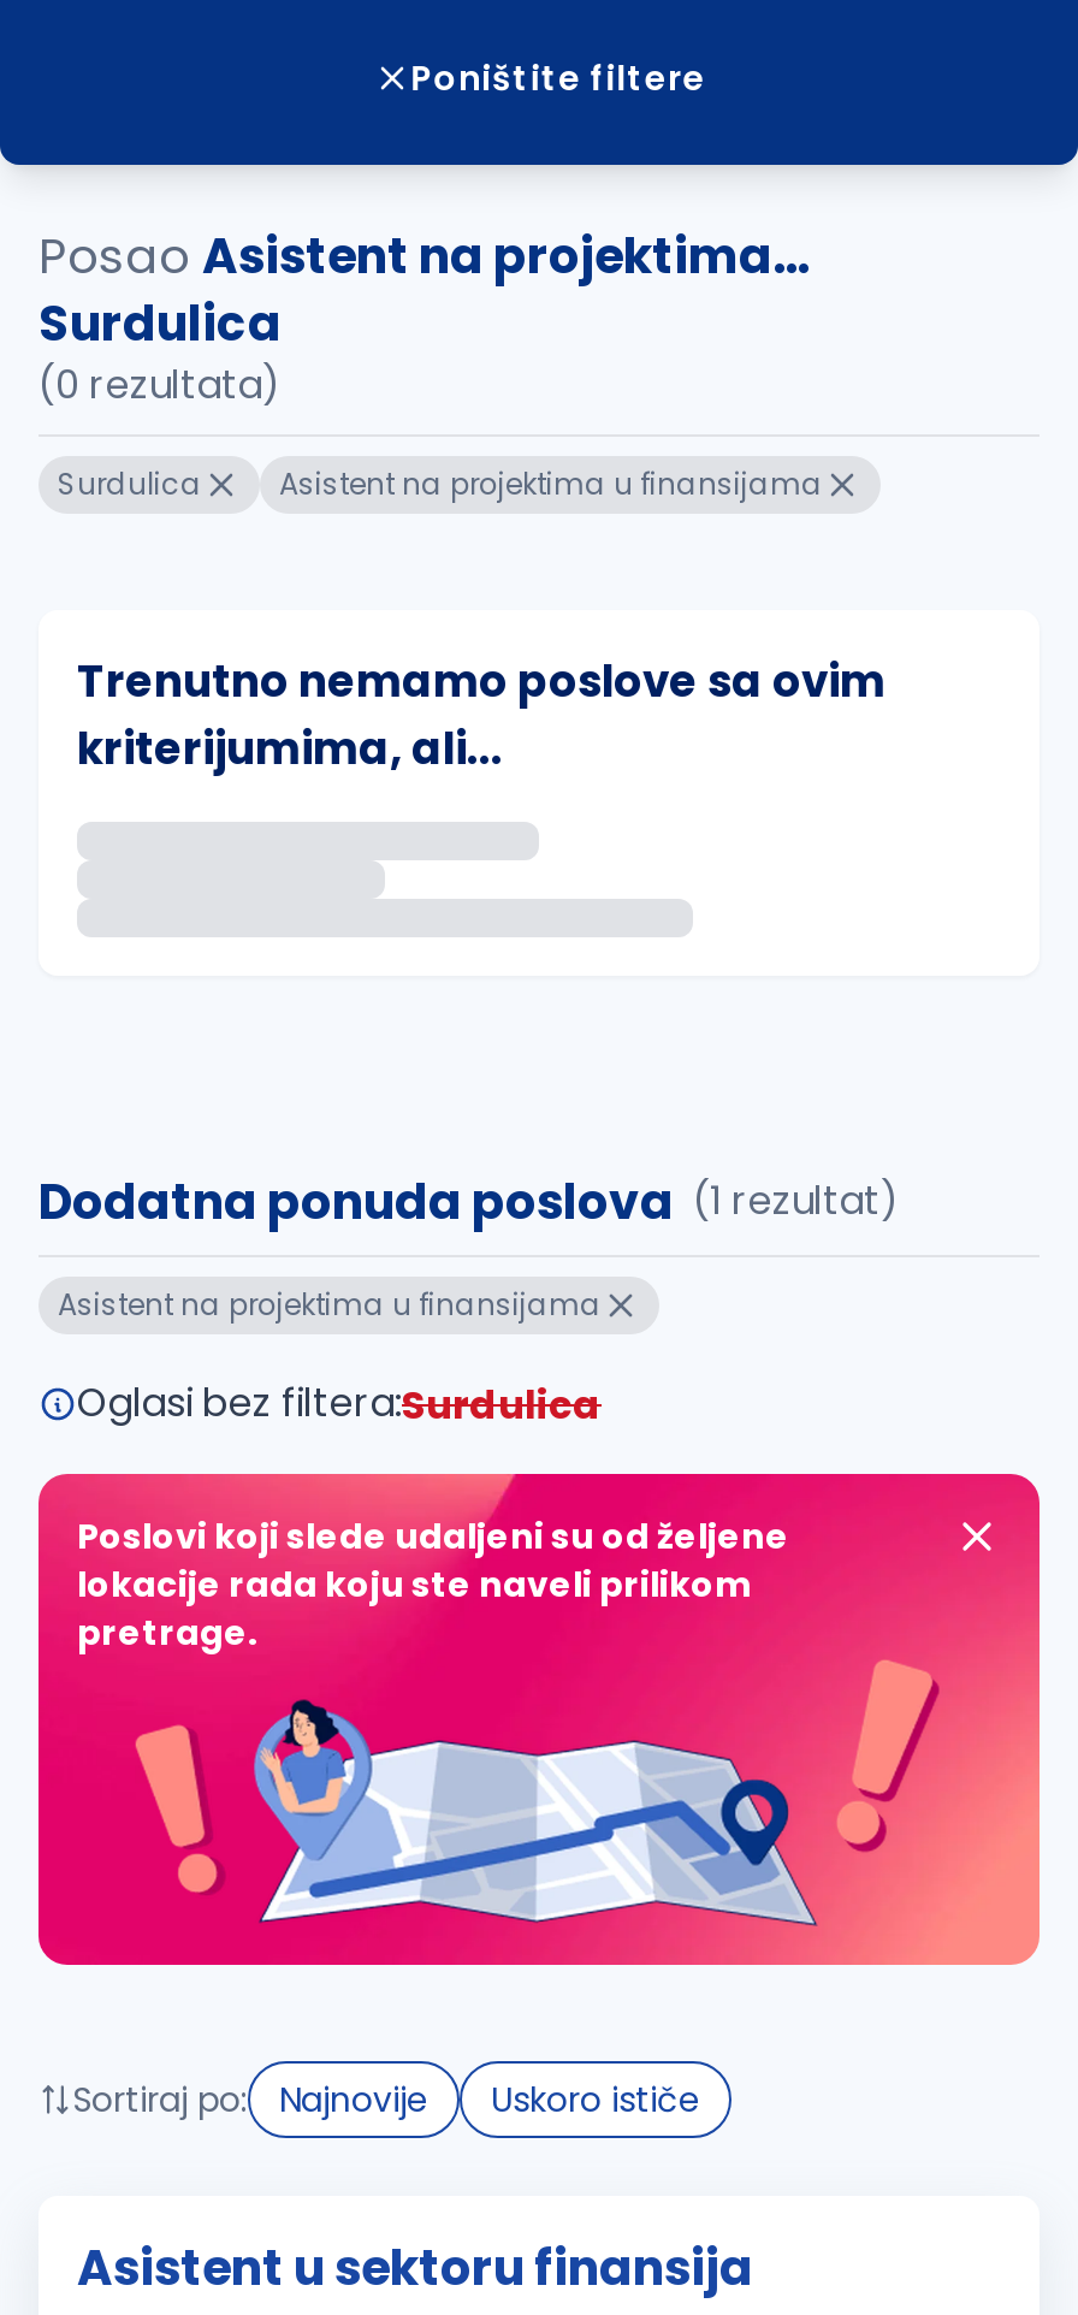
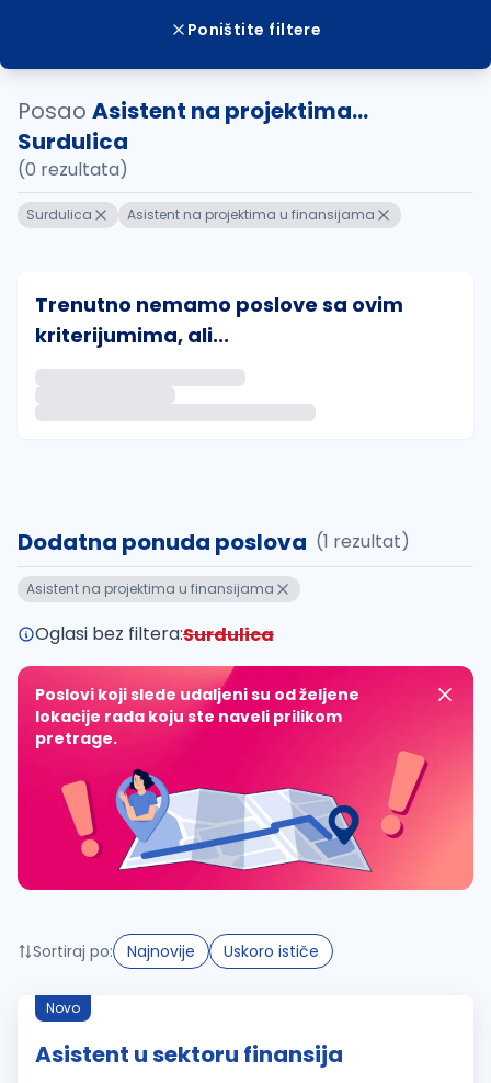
+ Novo
